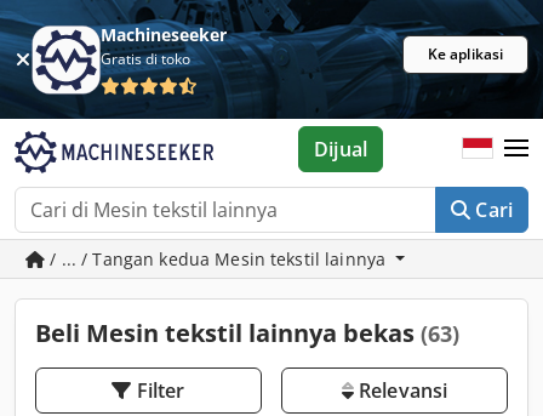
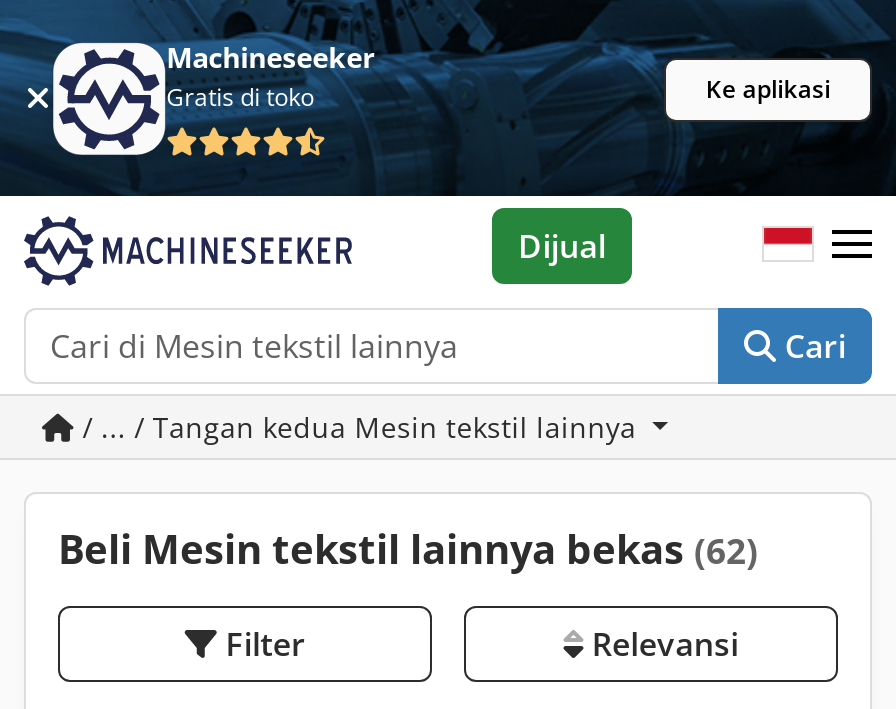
- Beli Mesin tekstil lainnya bekas (63)
+ Beli Mesin tekstil lainnya bekas (62)
